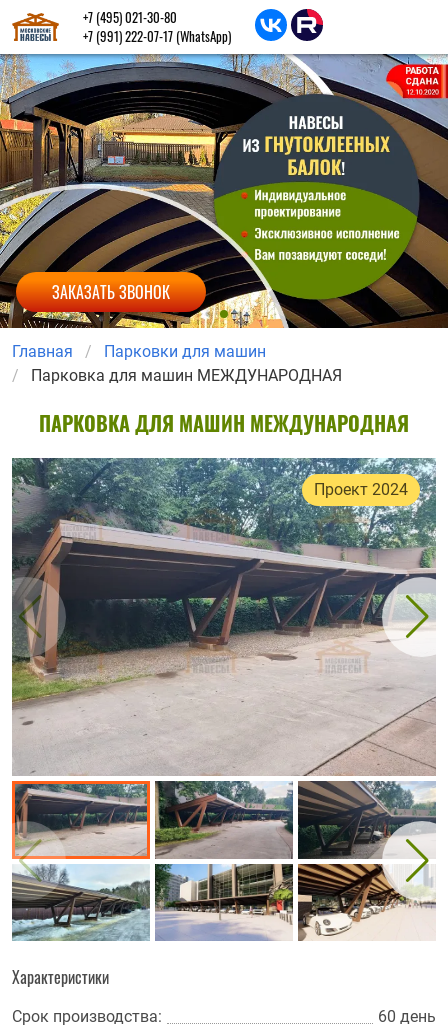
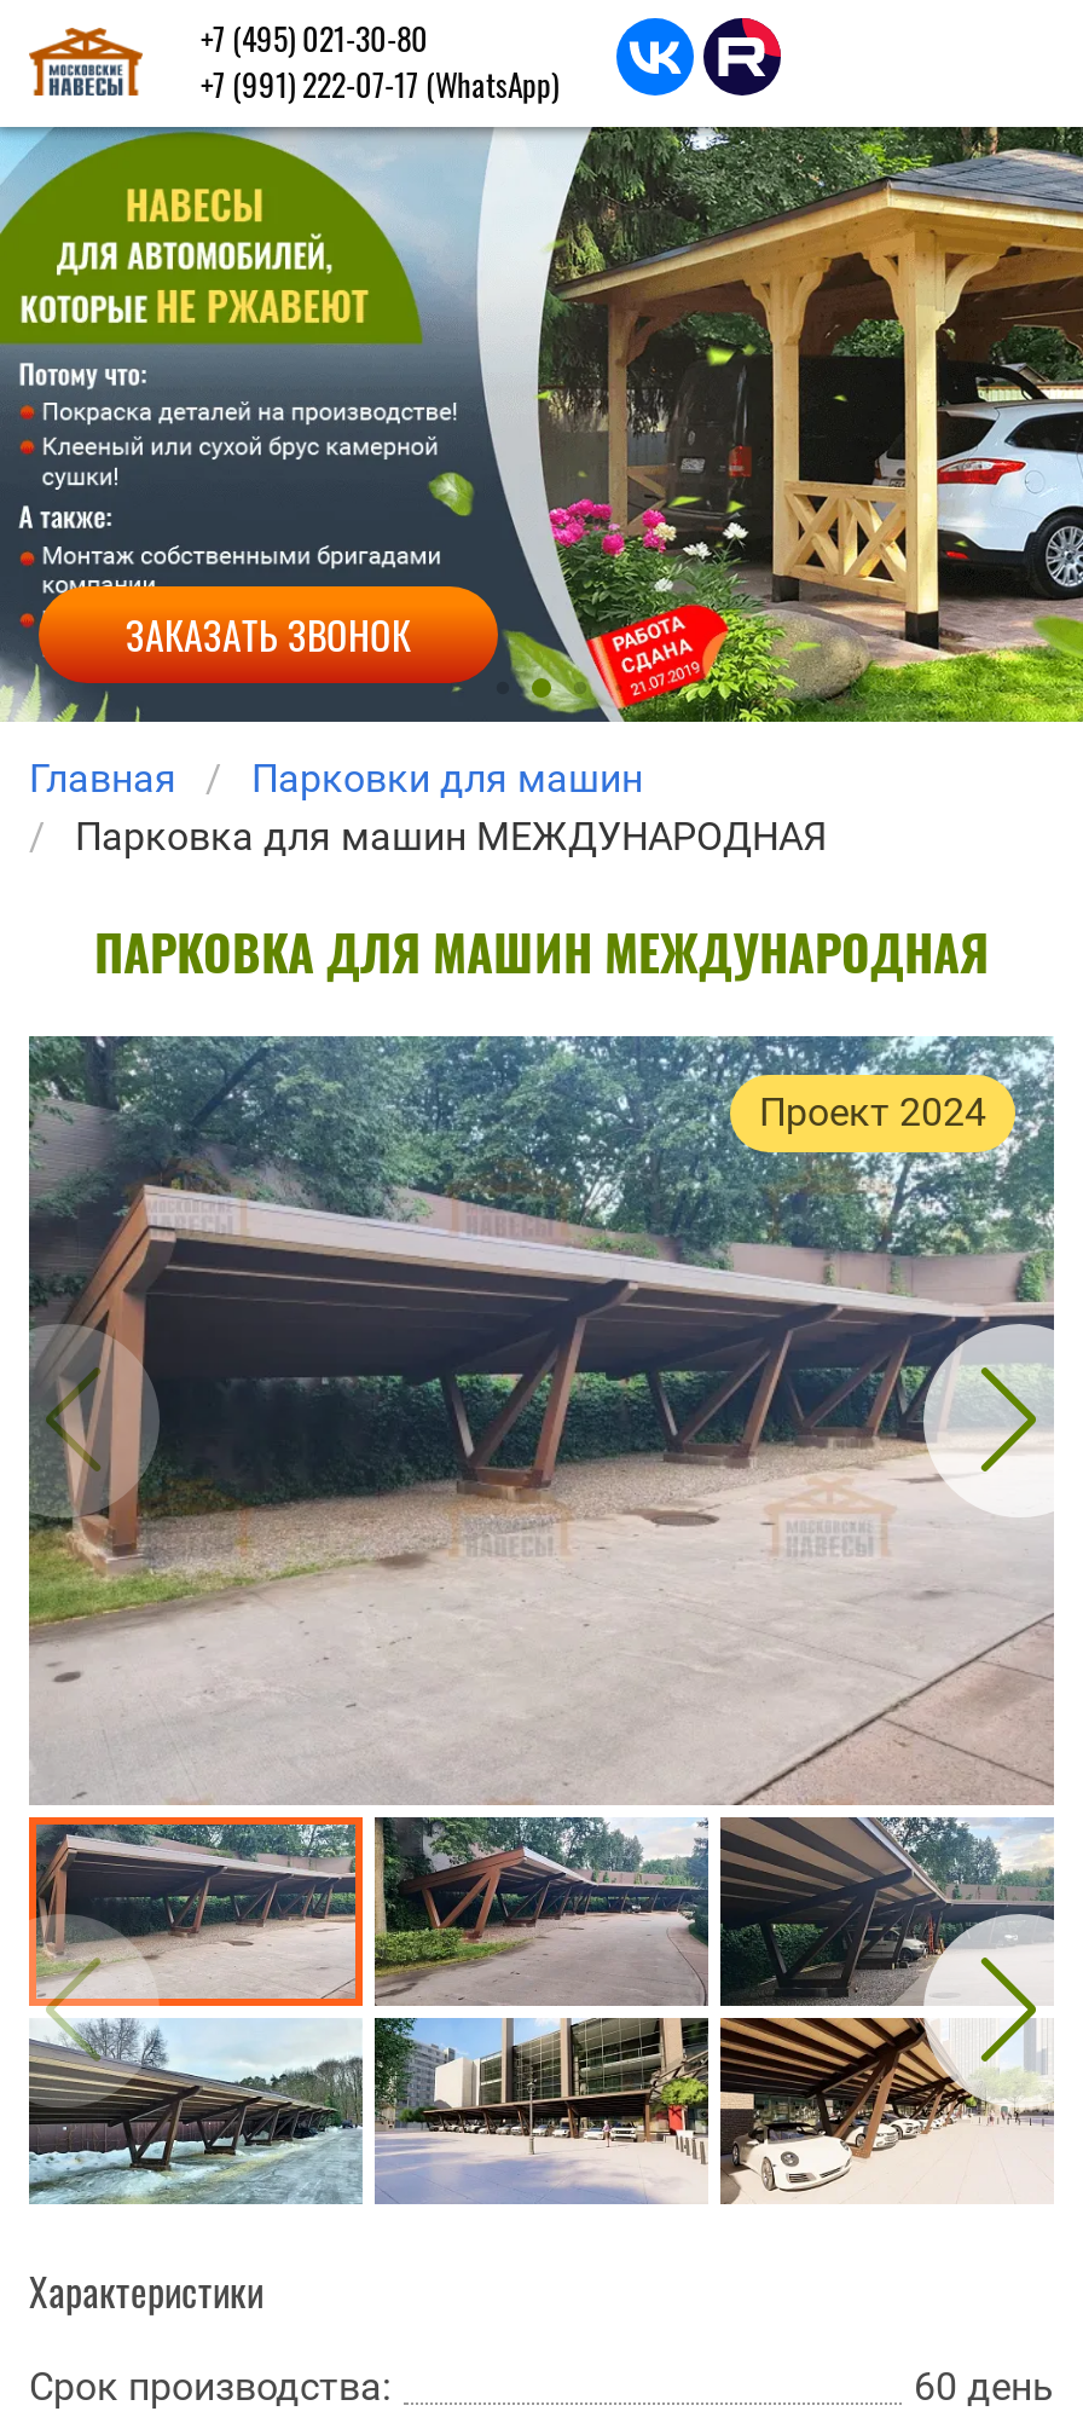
- [image]
+ [image]
